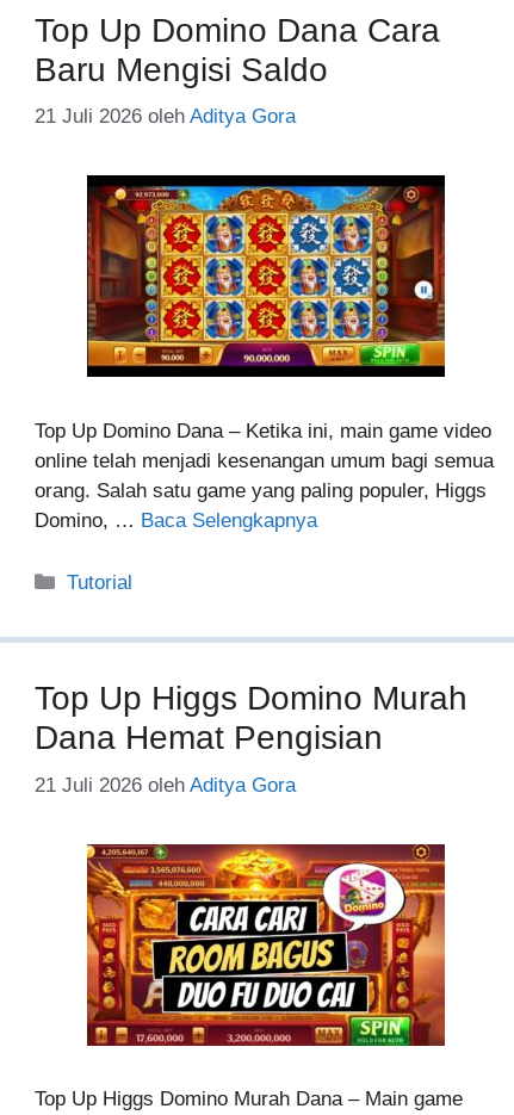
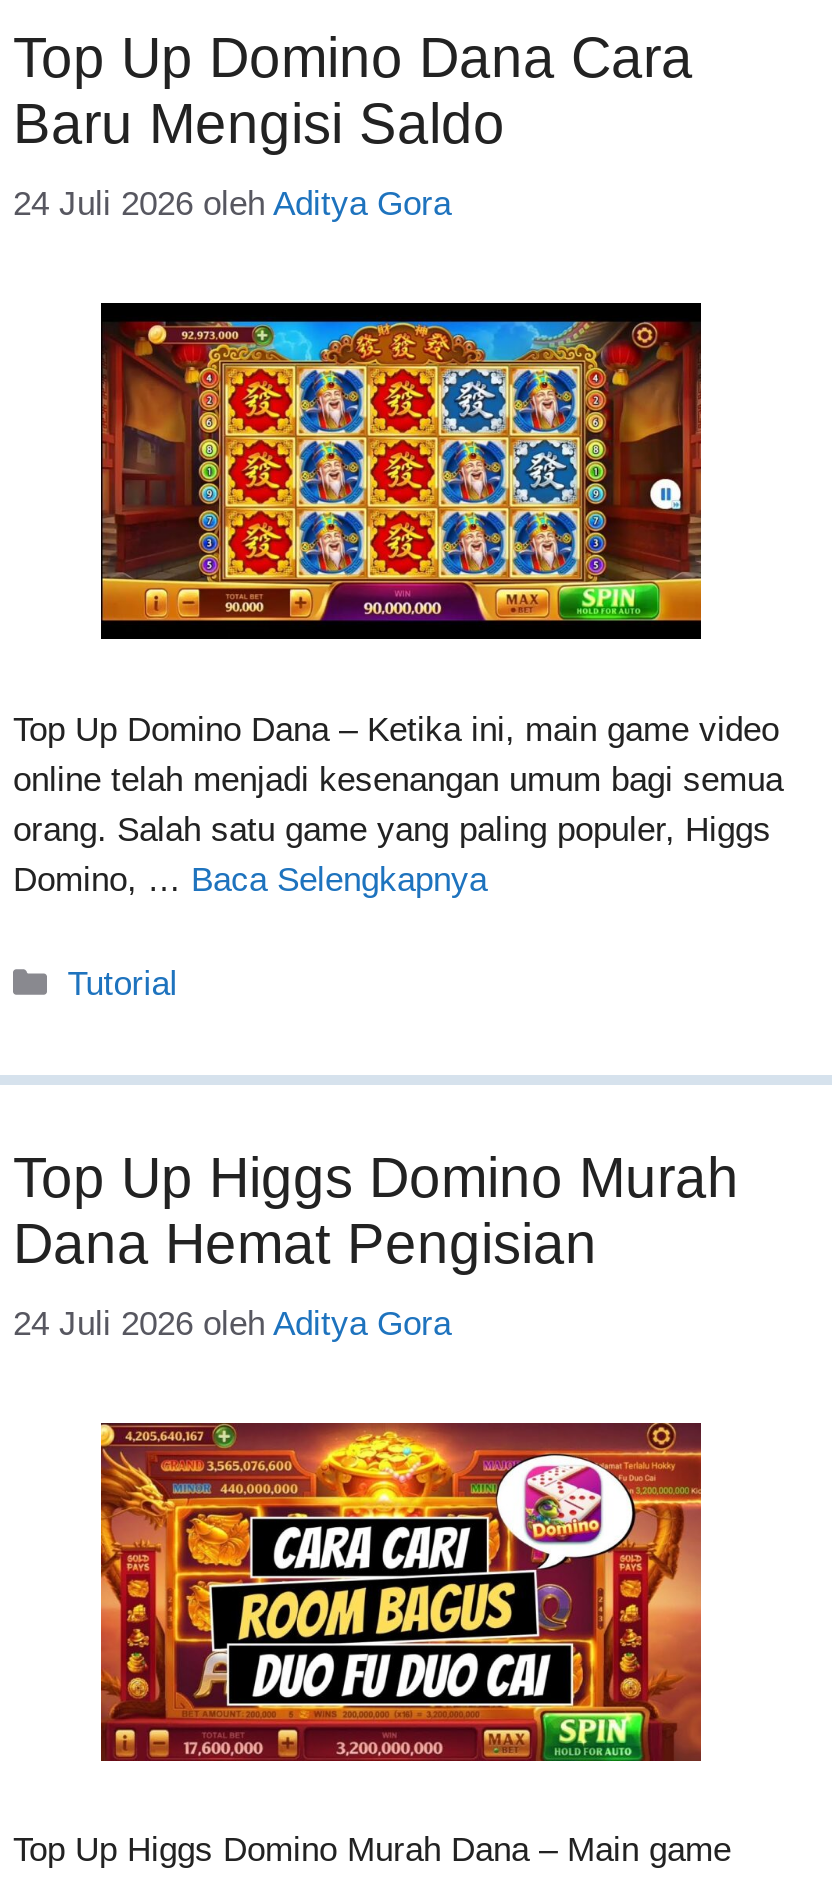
- 21 Juli 2026 oleh Aditya Gora
+ 24 Juli 2026 oleh Aditya Gora

- 21 Juli 2026 oleh Aditya Gora
+ 24 Juli 2026 oleh Aditya Gora
